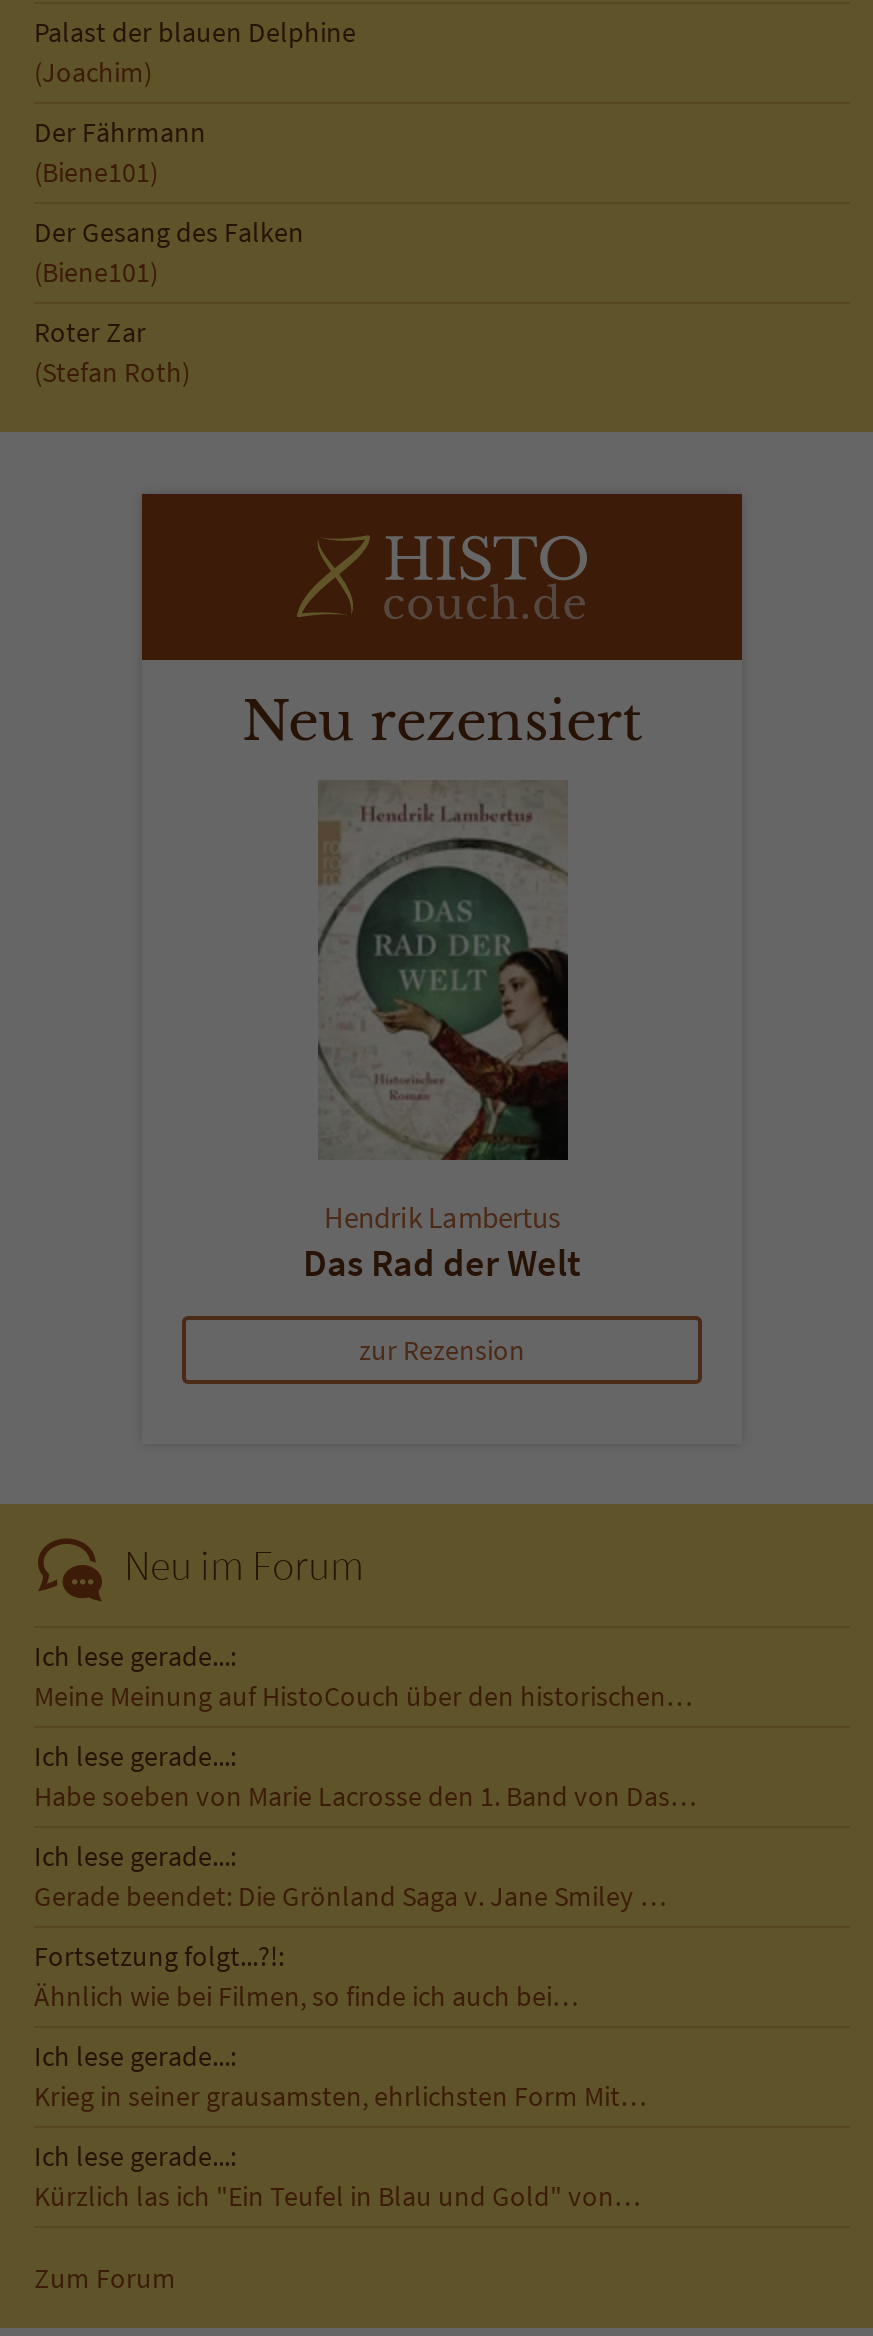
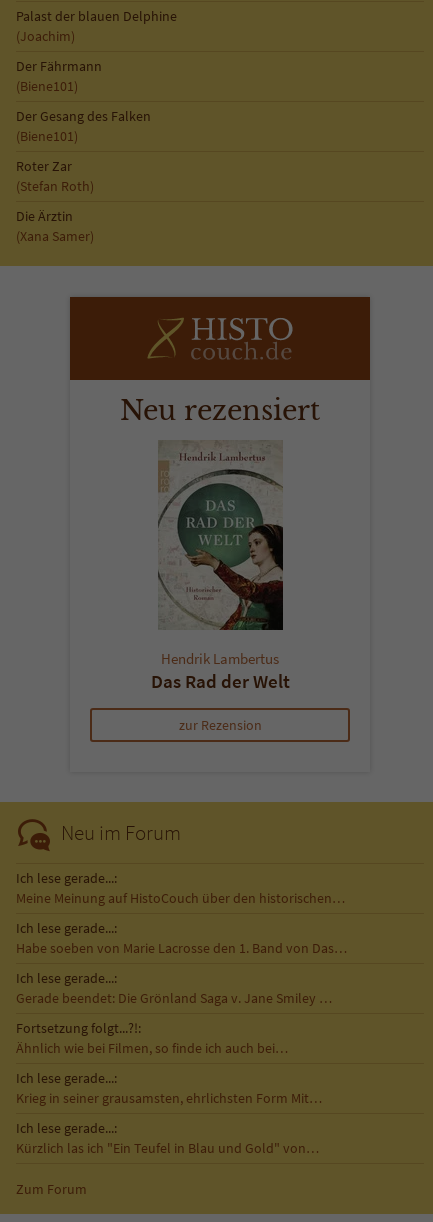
+ Die Ärztin
+ (Xana Samer)
